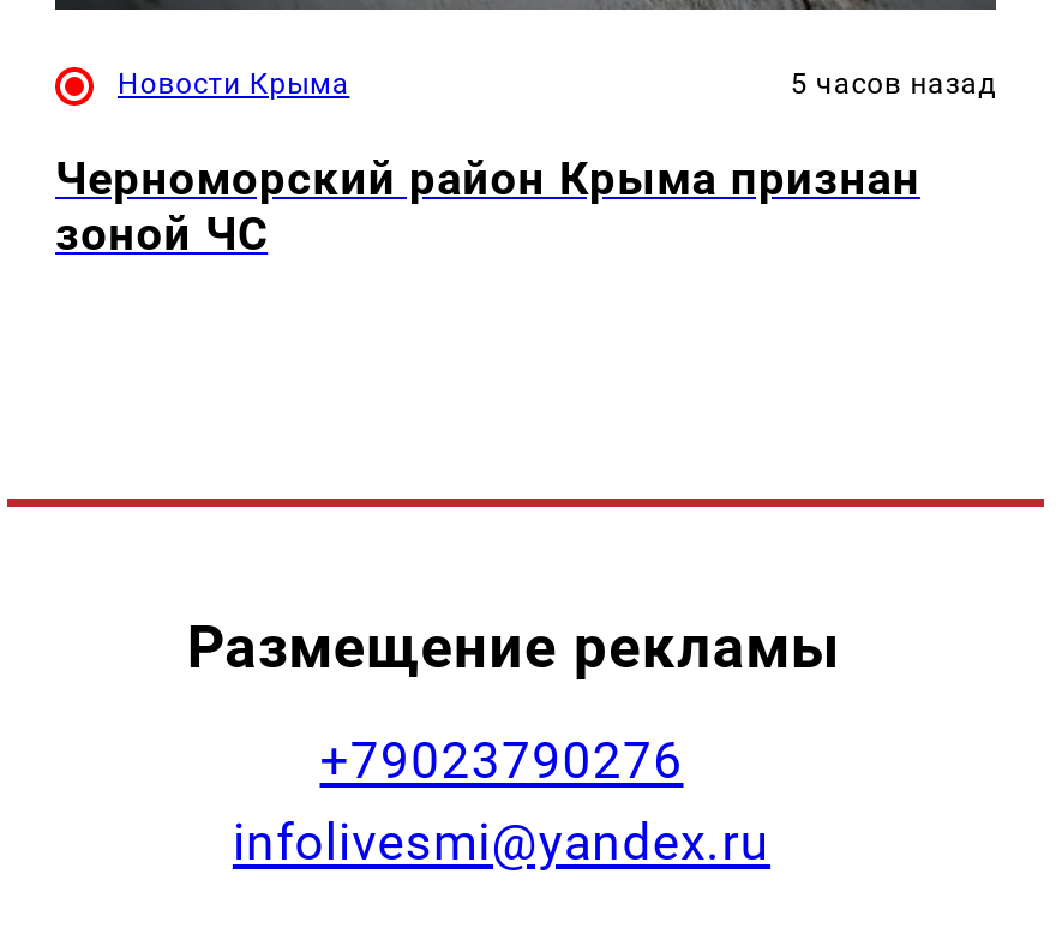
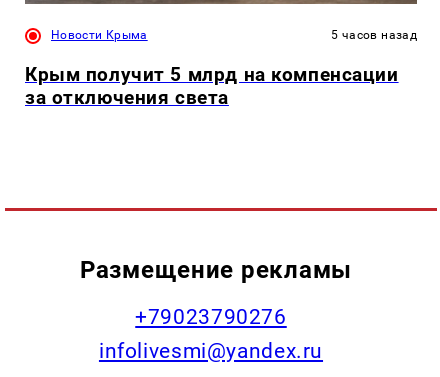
- Черноморский район Крыма признан
- зоной ЧС
+ Крым получит 5 млрд на компенсации
+ за отключения света
